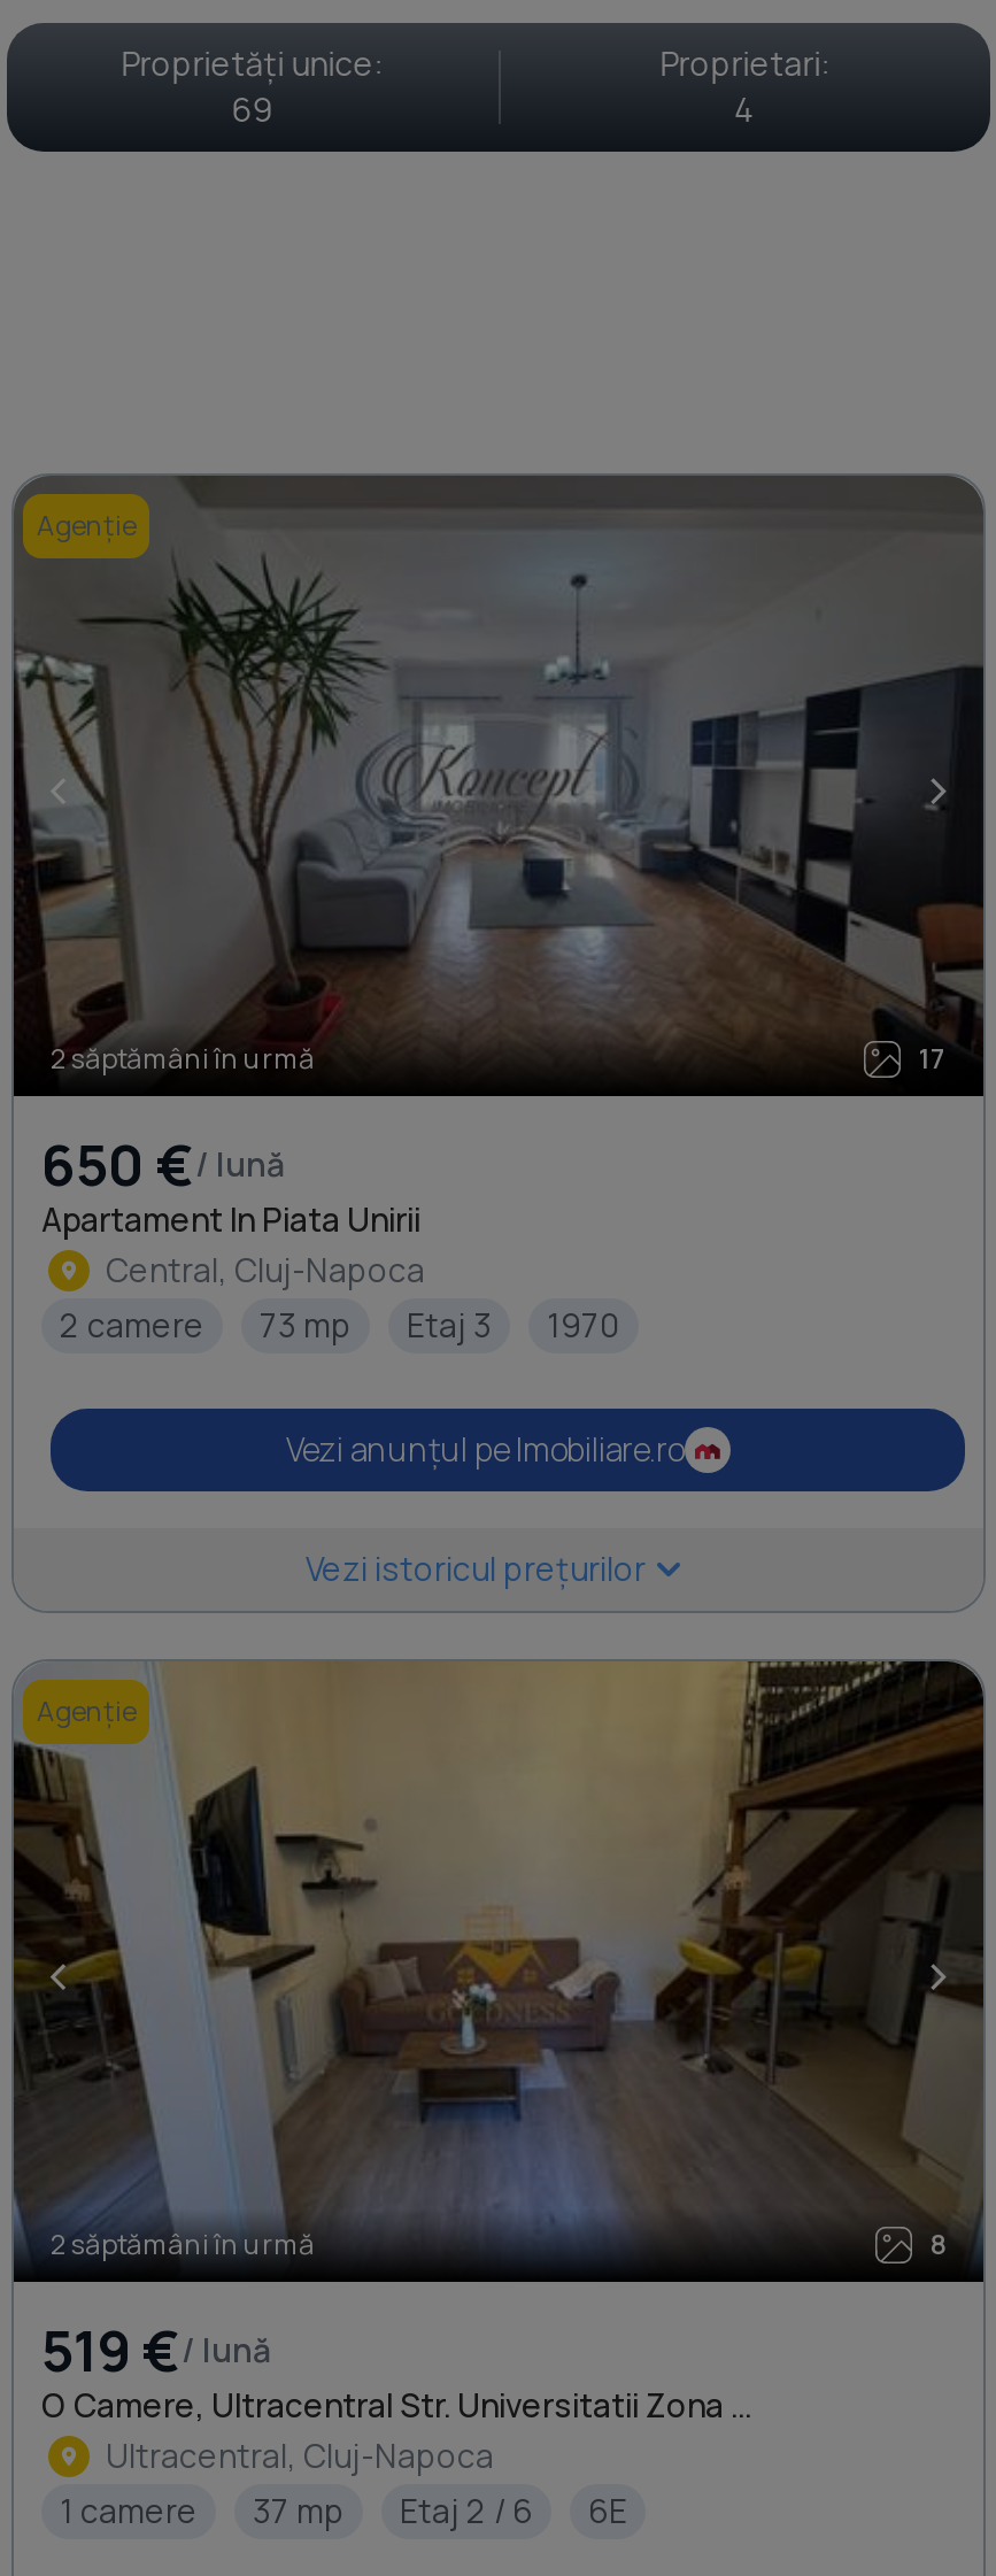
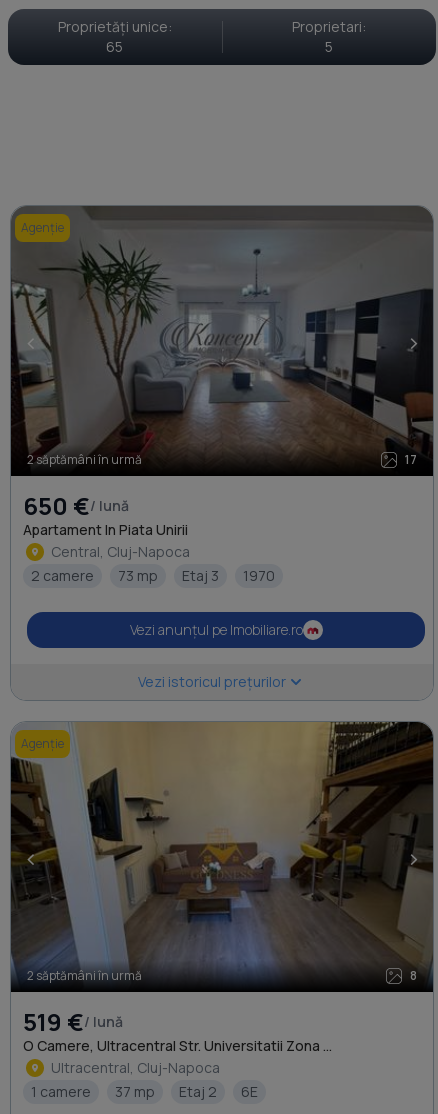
- 69
+ 65

- 4
+ 5

- 1 camere 37 mp Etaj 2 / 6 6E
+ 1 camere 37 mp Etaj 2 6E
